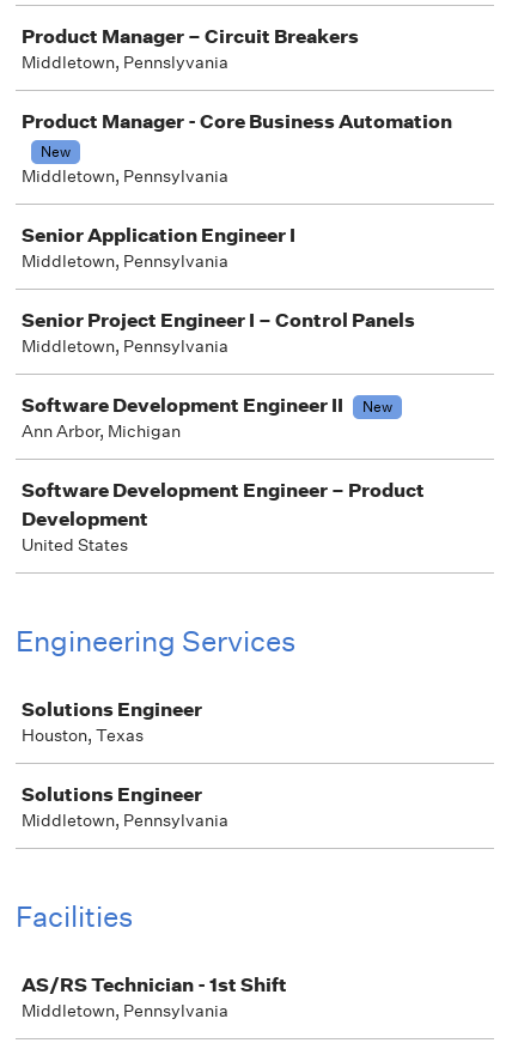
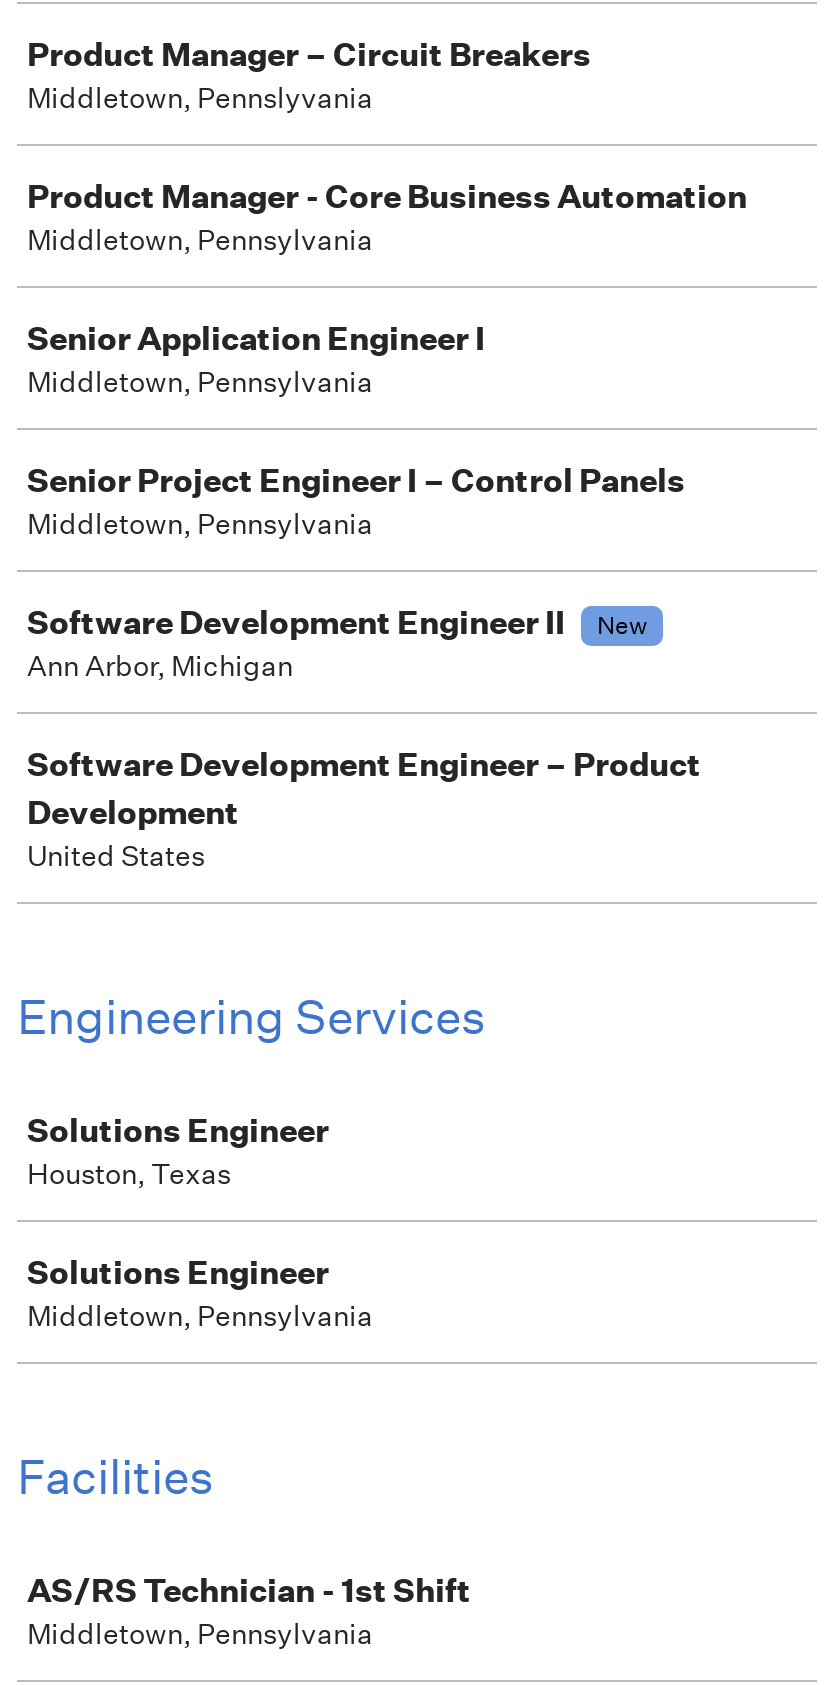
- New
